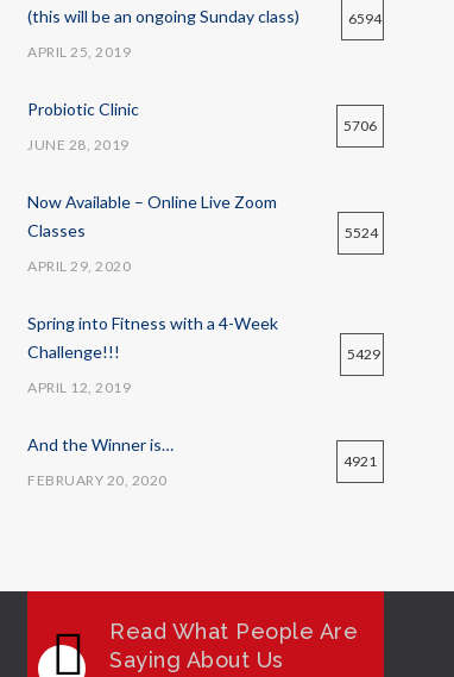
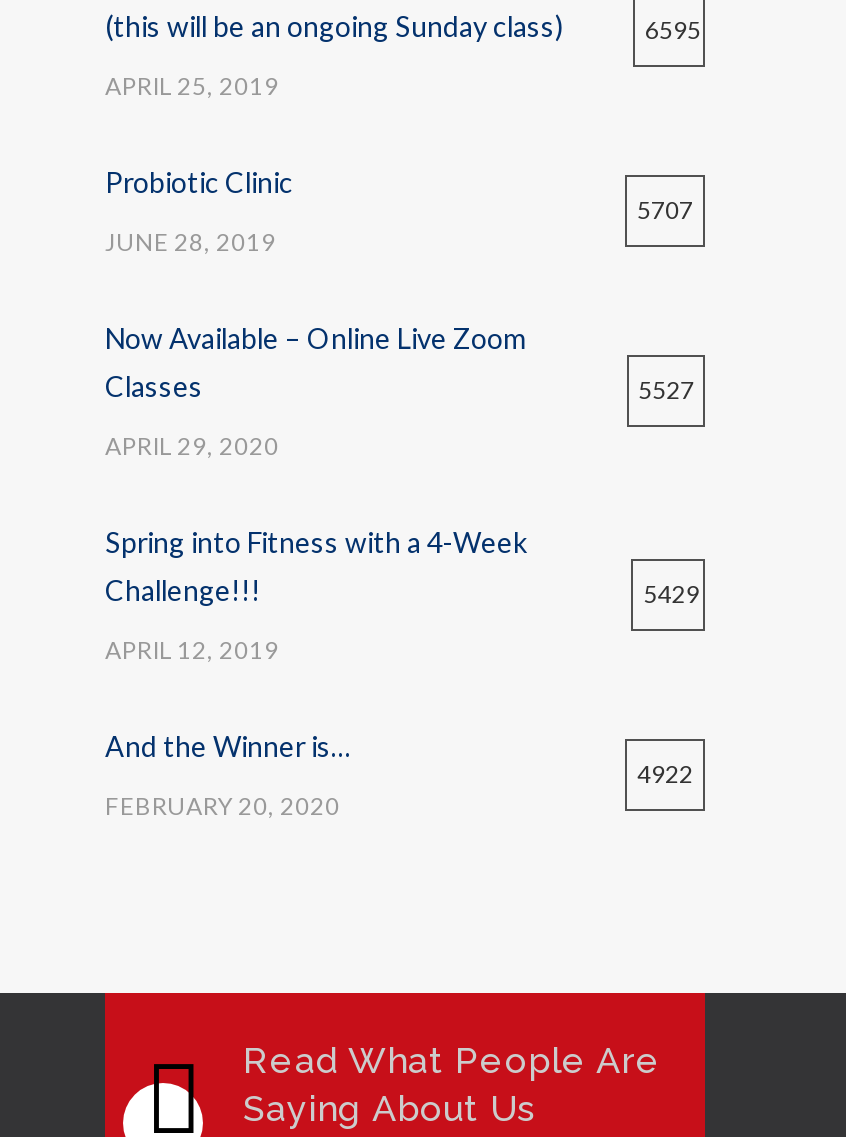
- 6594
+ 6595

- 5706
+ 5707

- 5524
+ 5527

- 4921
+ 4922
